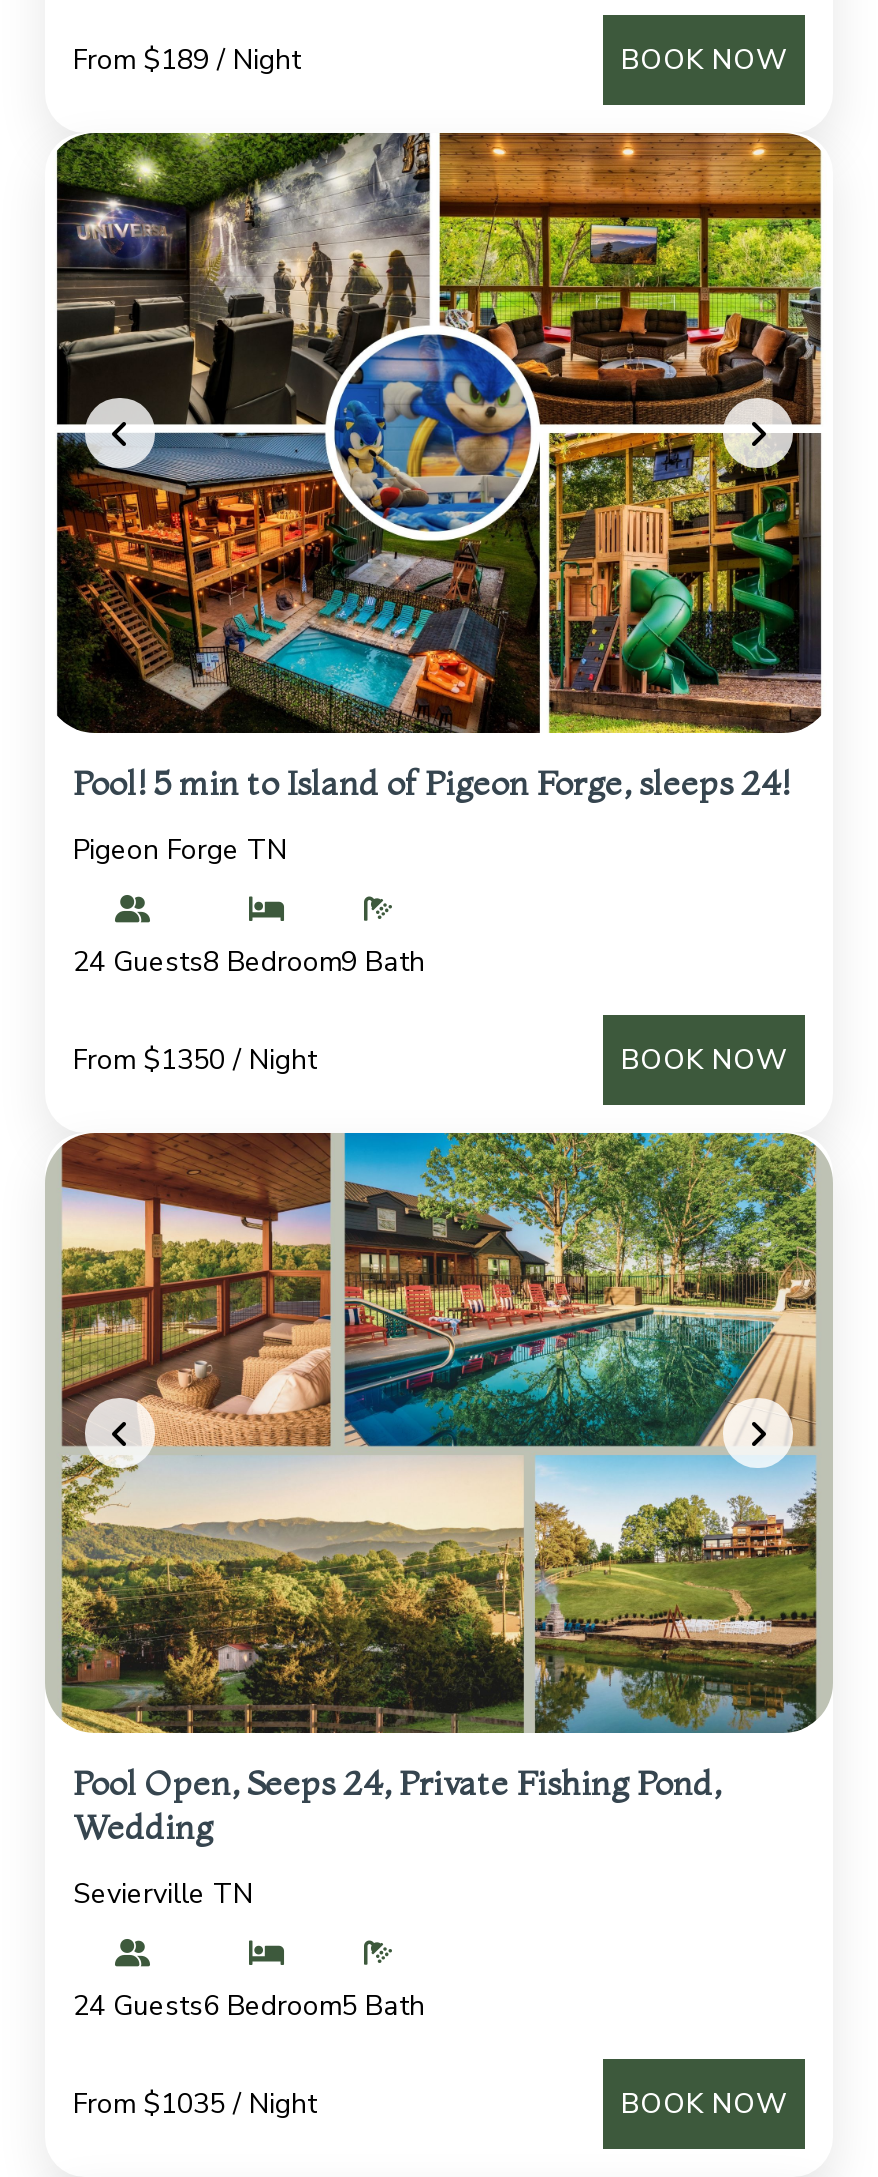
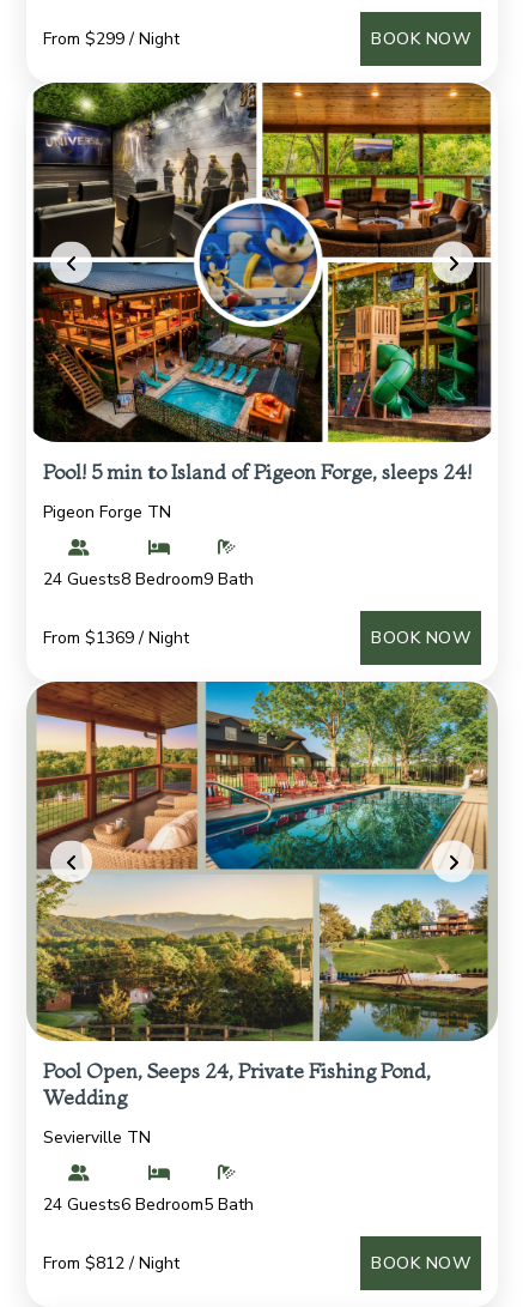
- From $189 / Night
+ From $299 / Night

- From $1350 / Night
+ From $1369 / Night

- From $1035 / Night
+ From $812 / Night
